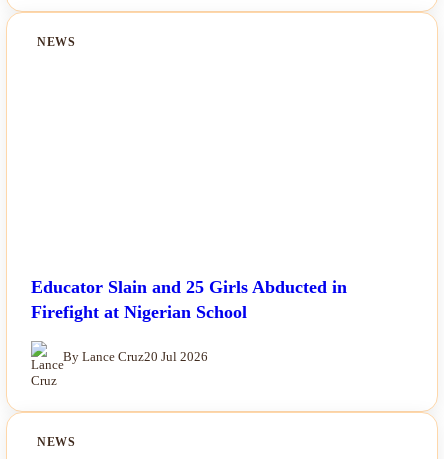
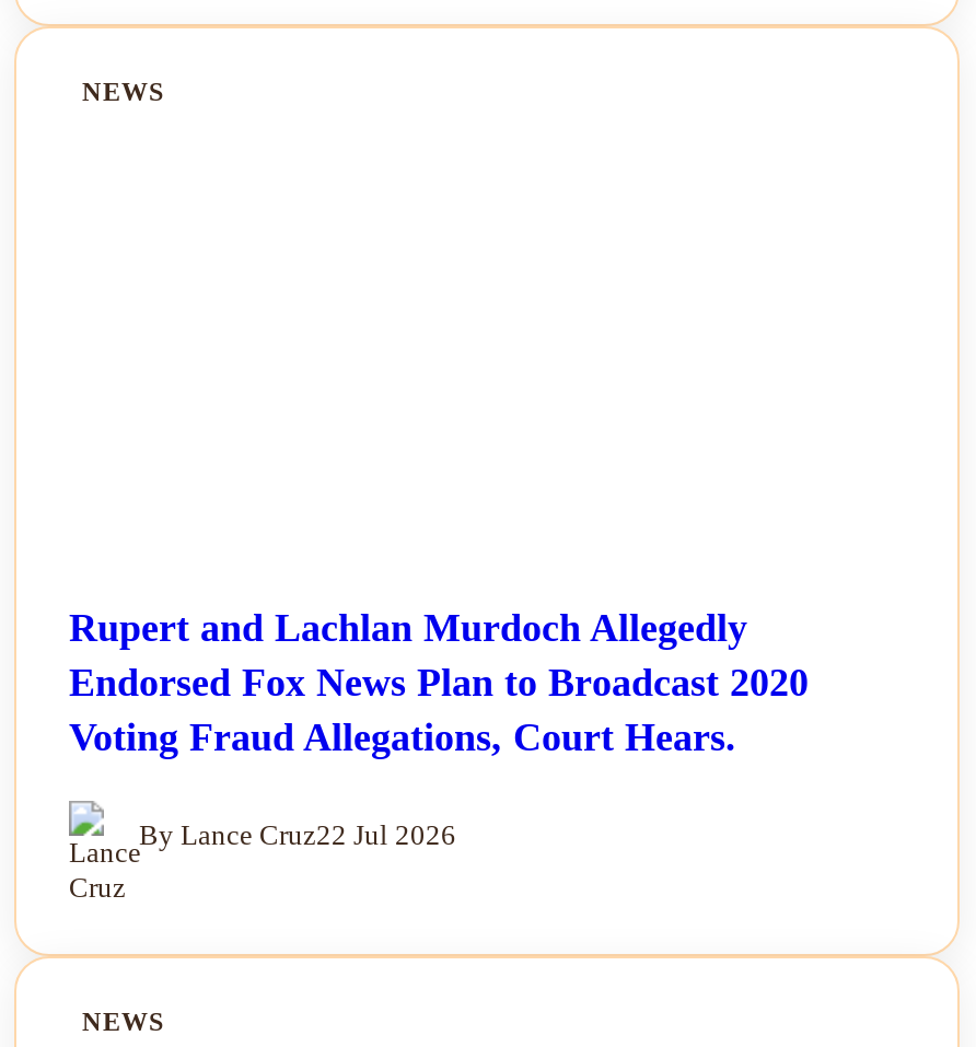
- Educator Slain and 25 Girls Abducted in
- Firefight at Nigerian School
+ Rupert and Lachlan Murdoch Allegedly
+ Endorsed Fox News Plan to Broadcast 2020
+ Voting Fraud Allegations, Court Hears.

- By Lance Cruz20 Jul 2026
+ By Lance Cruz22 Jul 2026
